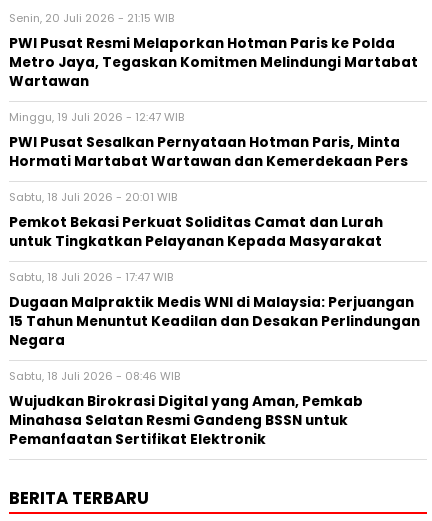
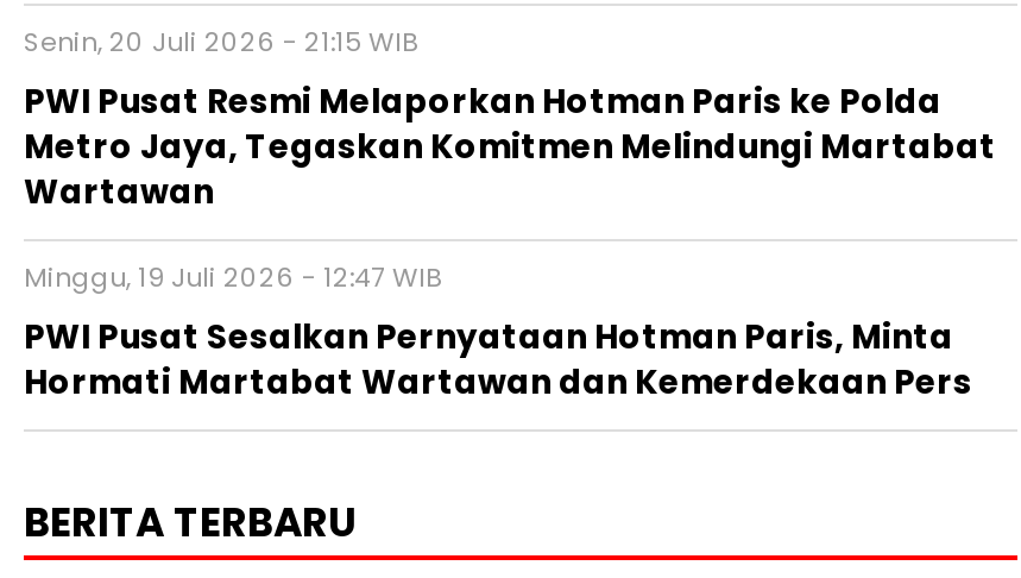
- Sabtu, 18 Juli 2026 - 20:01 WIB
- Pemkot Bekasi Perkuat Soliditas Camat dan Lurah
- untuk Tingkatkan Pelayanan Kepada Masyarakat
- Sabtu, 18 Juli 2026 - 17:47 WIB
- Dugaan Malpraktik Medis WNI di Malaysia: Perjuangan
- 15 Tahun Menuntut Keadilan dan Desakan Perlindungan
- Negara
- Sabtu, 18 Juli 2026 - 08:46 WIB
- Wujudkan Birokrasi Digital yang Aman, Pemkab
- Minahasa Selatan Resmi Gandeng BSSN untuk
- Pemanfaatan Sertifikat Elektronik
